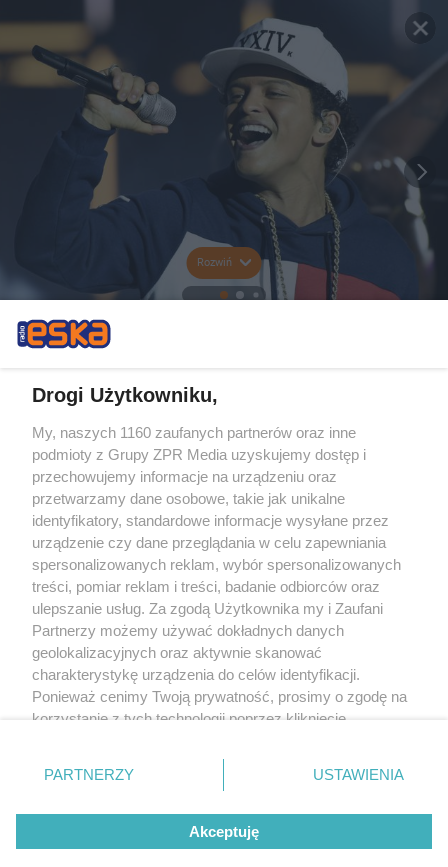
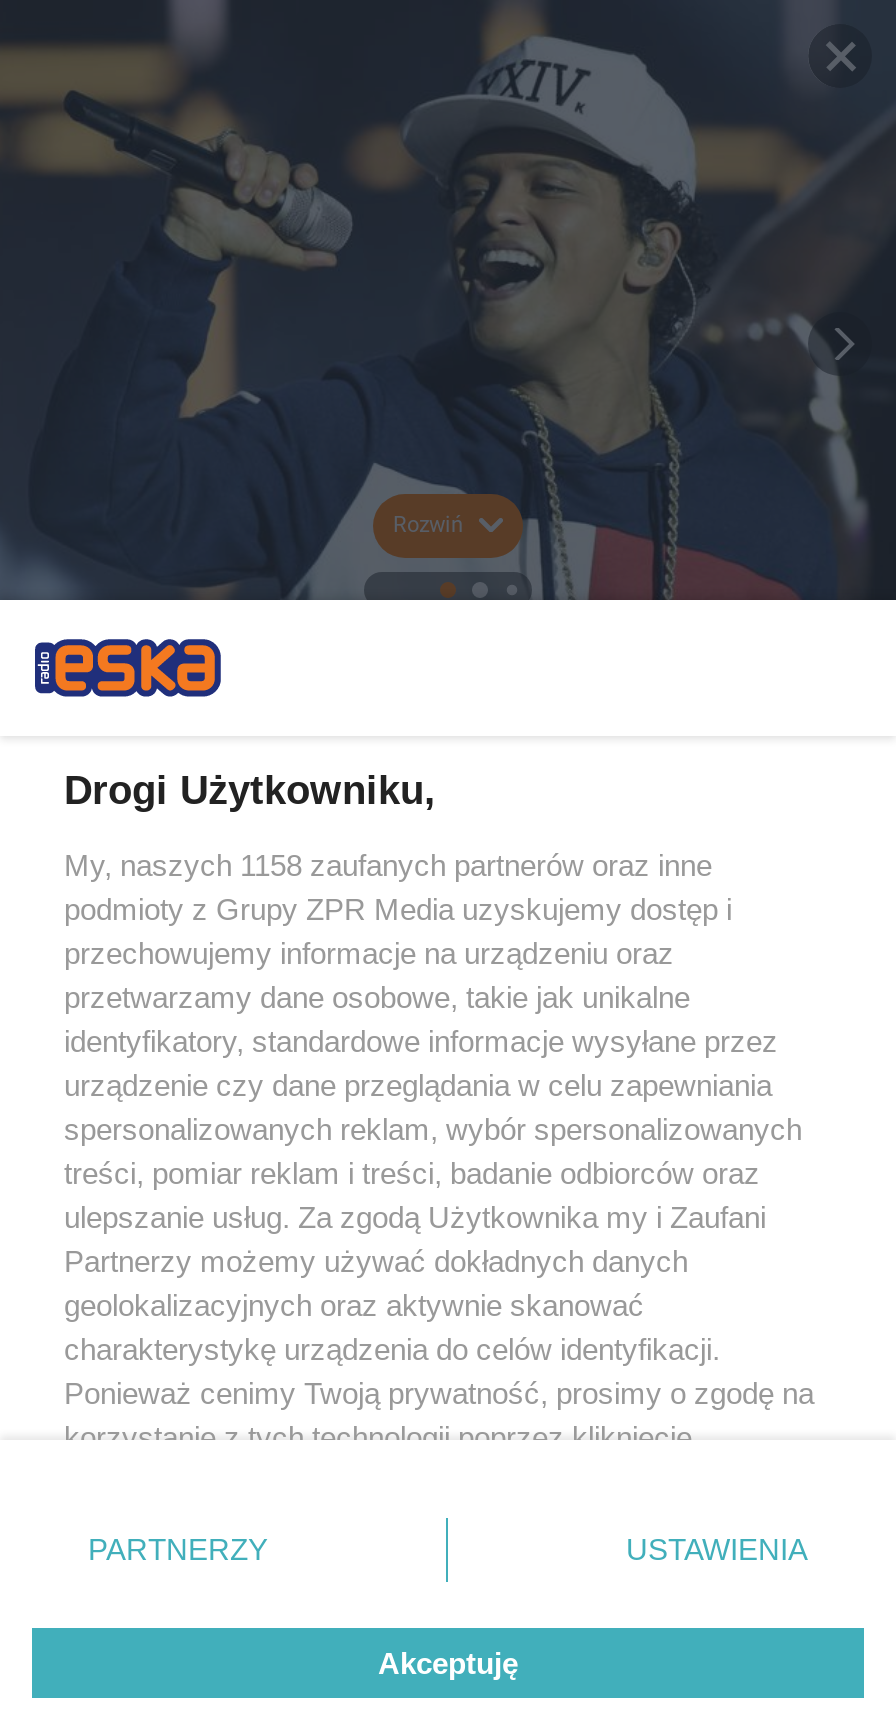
- My, naszych 1160 zaufanych partnerów oraz inne
+ My, naszych 1158 zaufanych partnerów oraz inne
